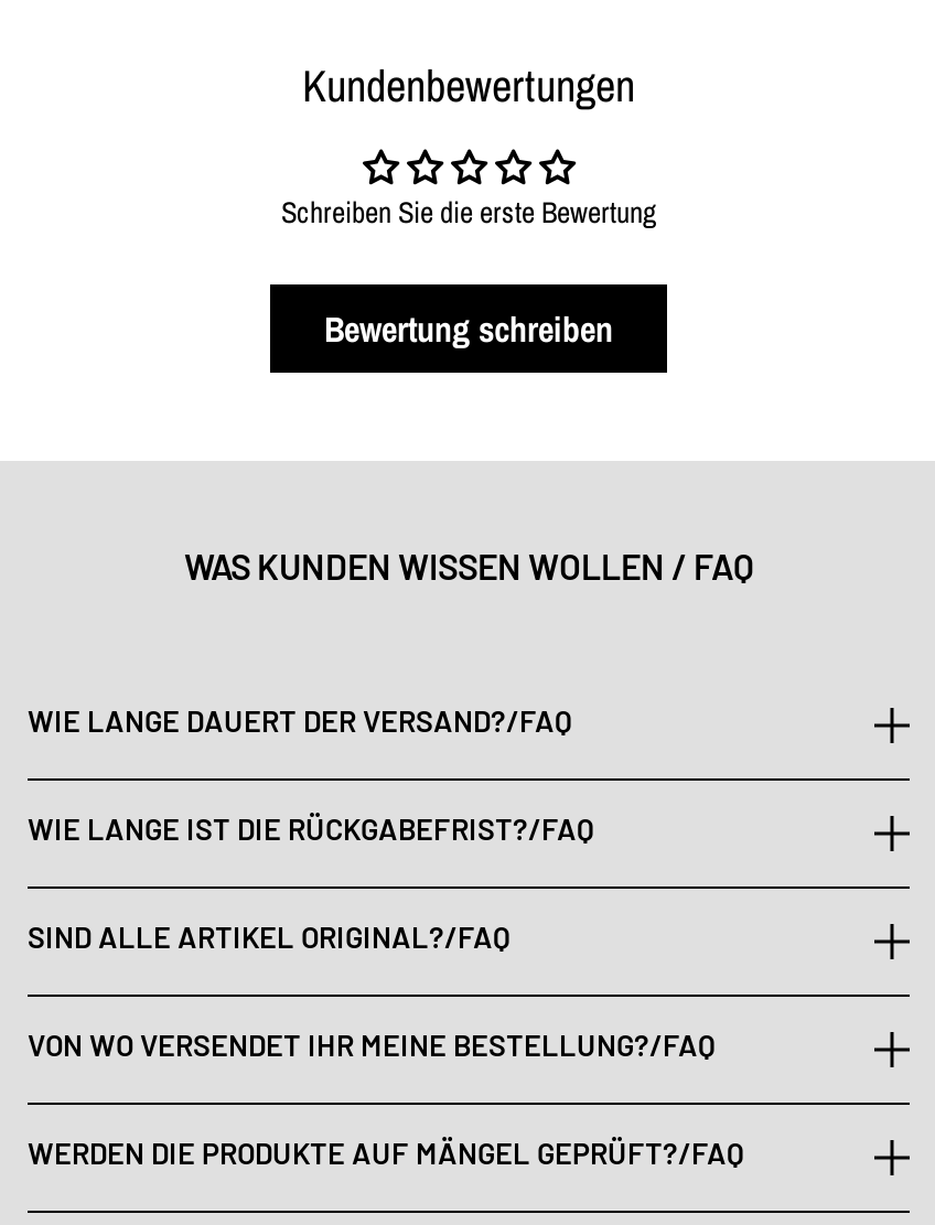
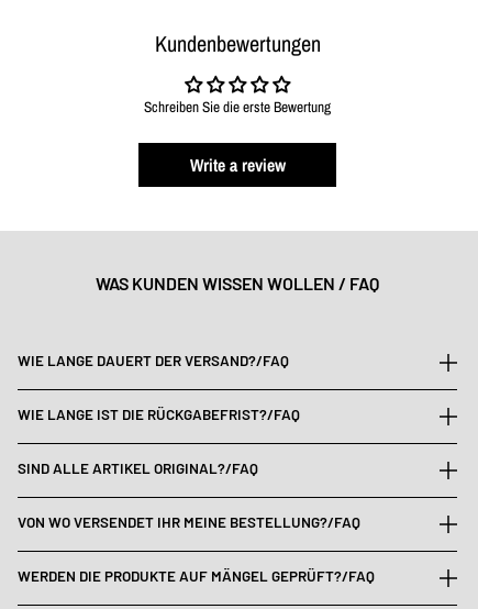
- Bewertung schreiben
+ Write a review
